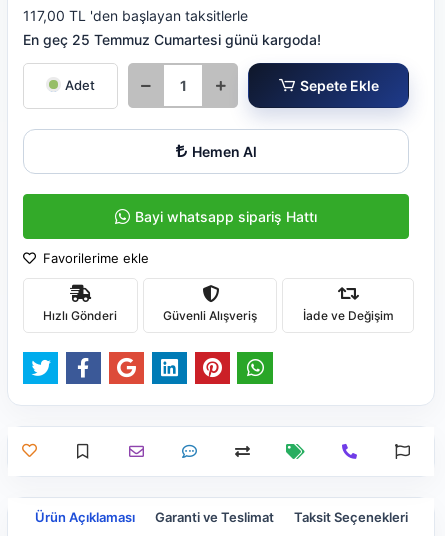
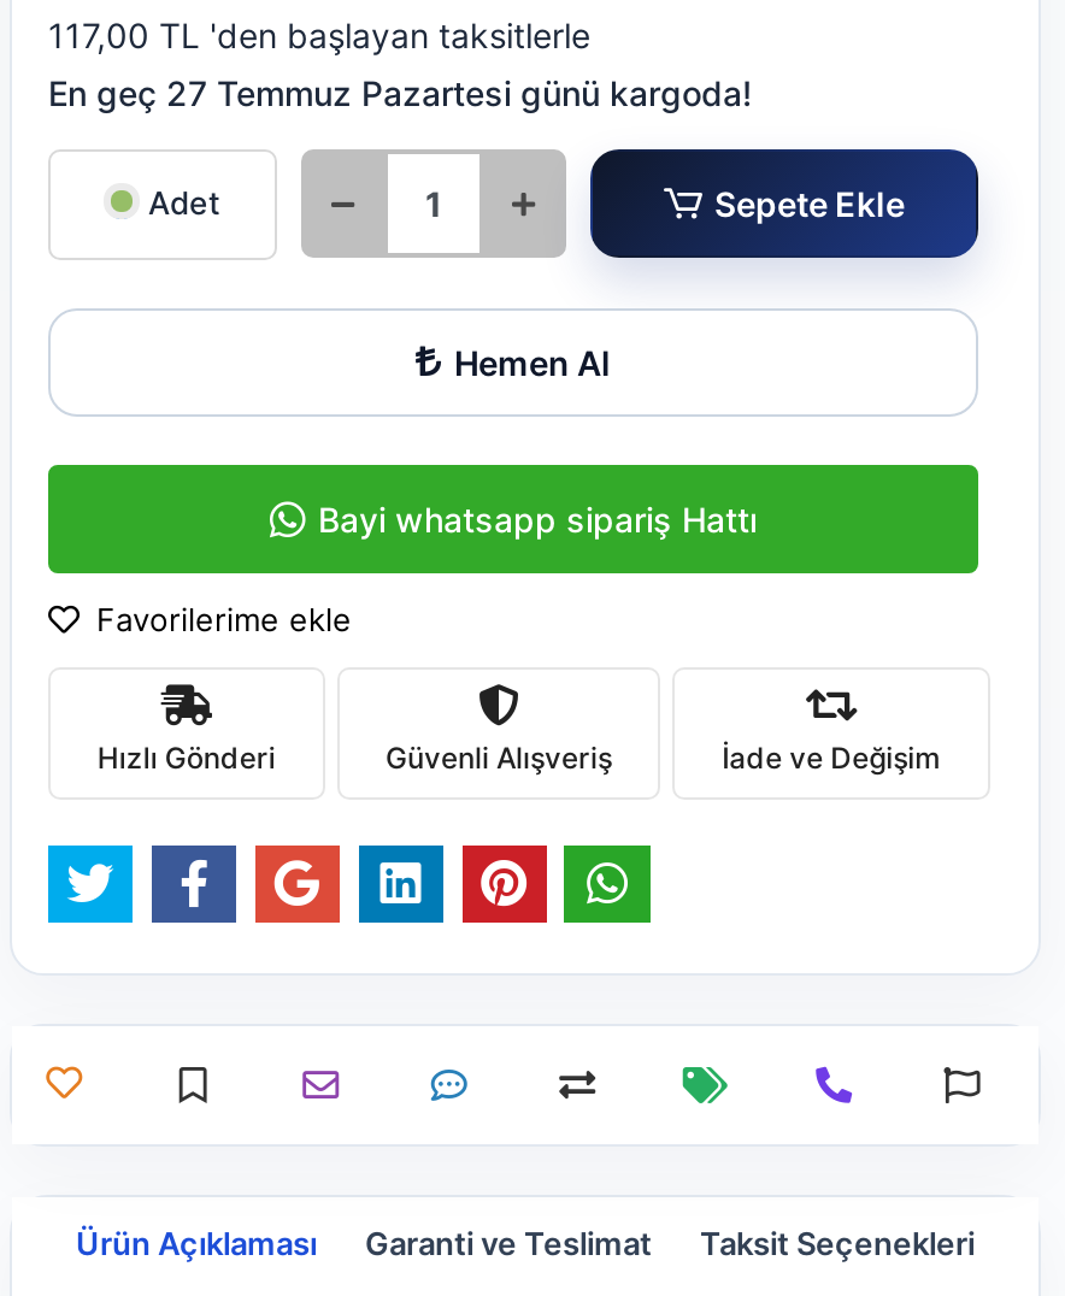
- En geç 25 Temmuz Cumartesi günü kargoda!
+ En geç 27 Temmuz Pazartesi günü kargoda!
